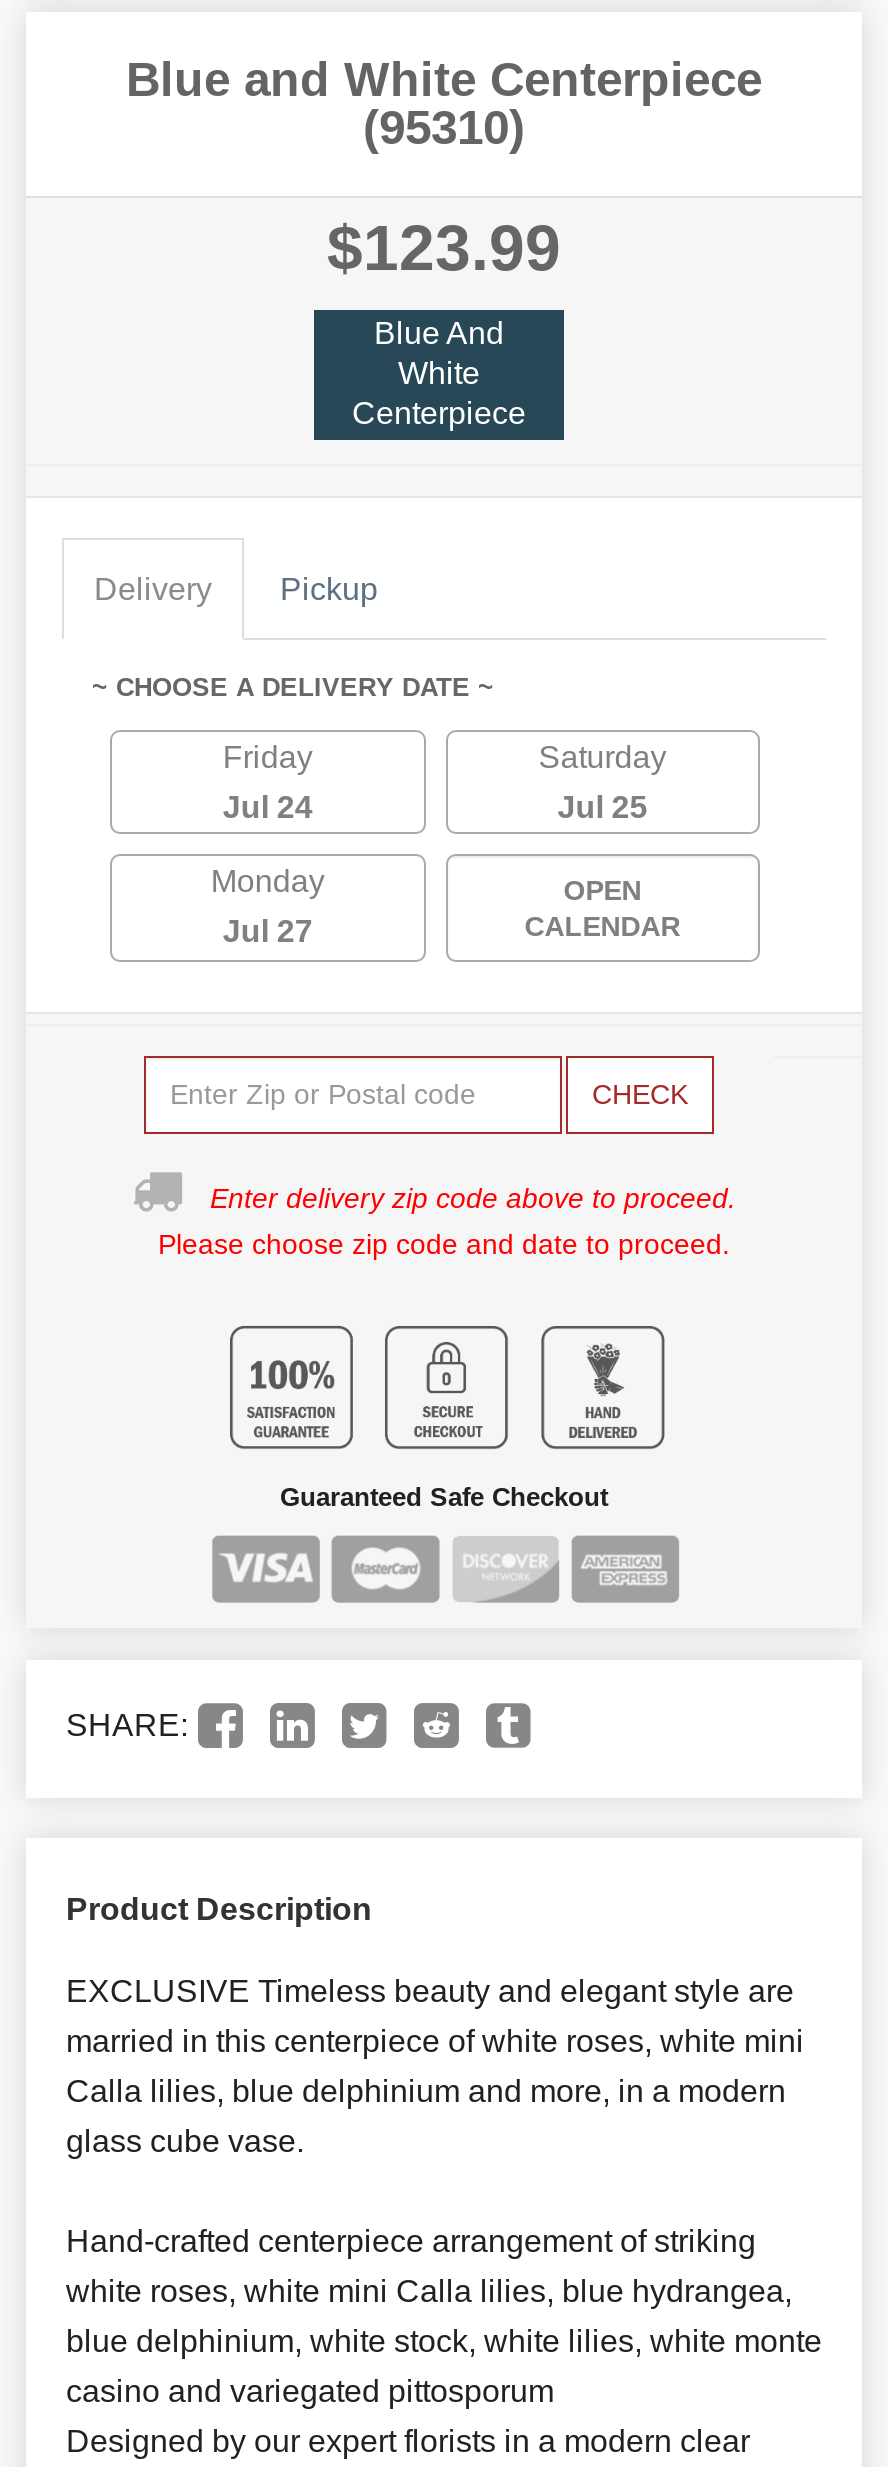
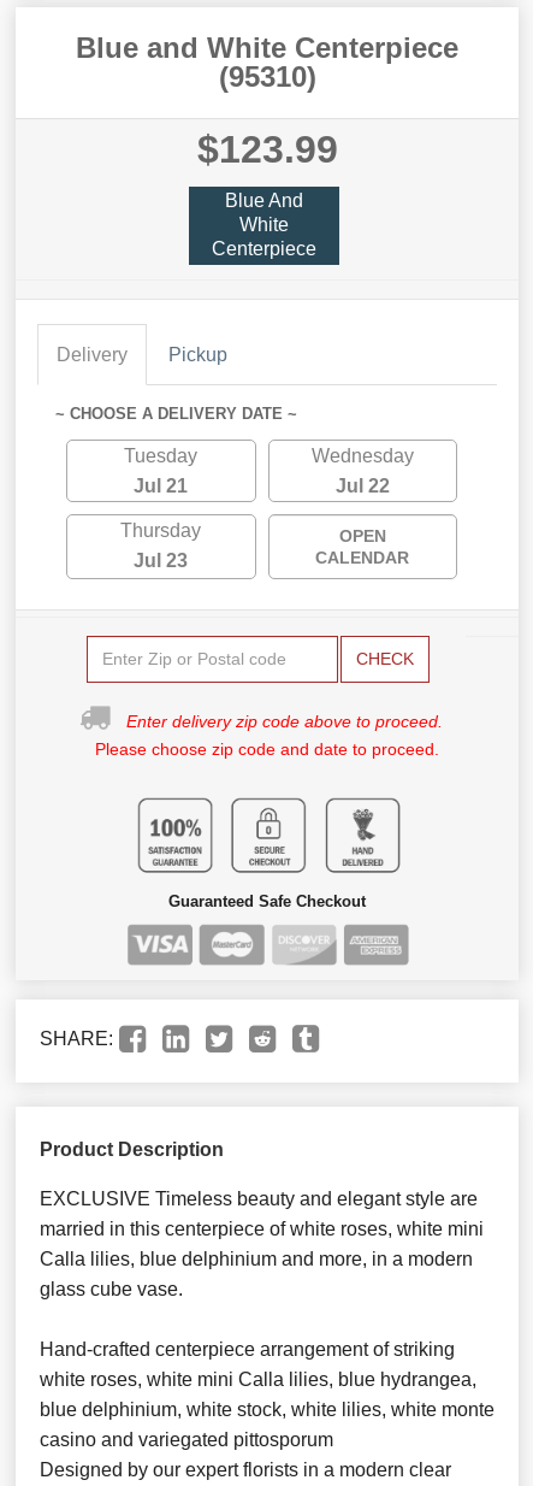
- Friday
+ Tuesday

- Saturday
+ Wednesday

- Jul 24
+ Jul 21

- Jul 25
+ Jul 22

- Monday
+ Thursday

- Jul 27
+ Jul 23
